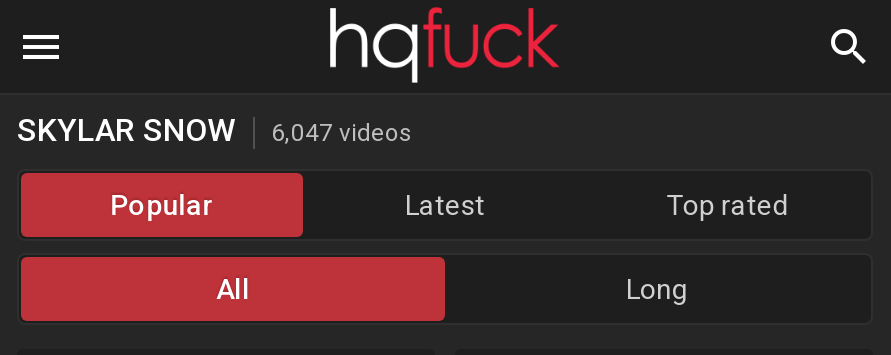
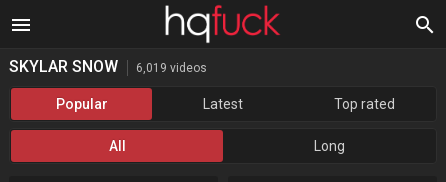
- SKYLAR SNOW 6,047 videos
+ SKYLAR SNOW 6,019 videos
